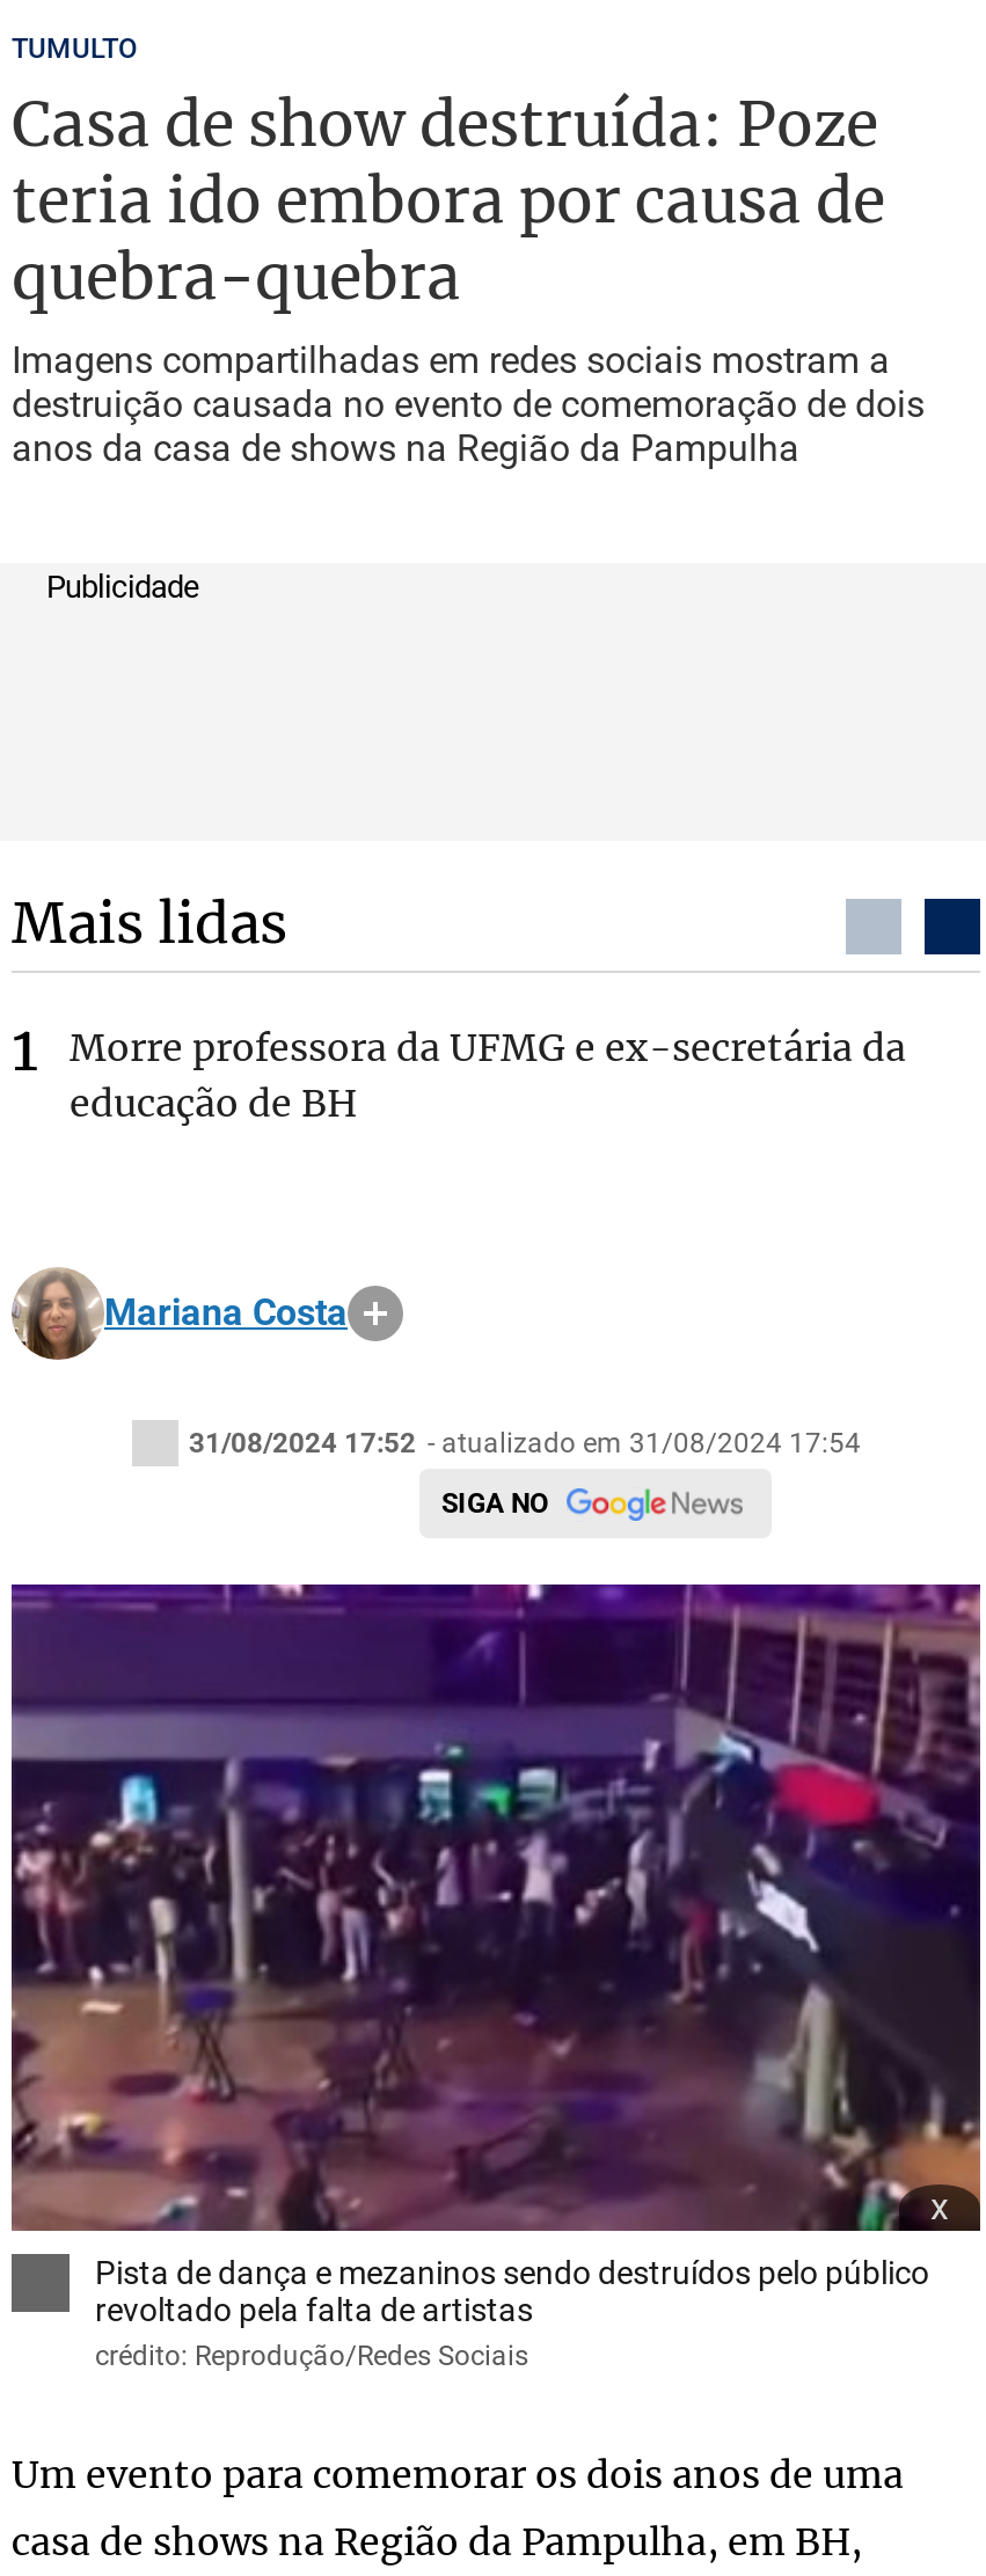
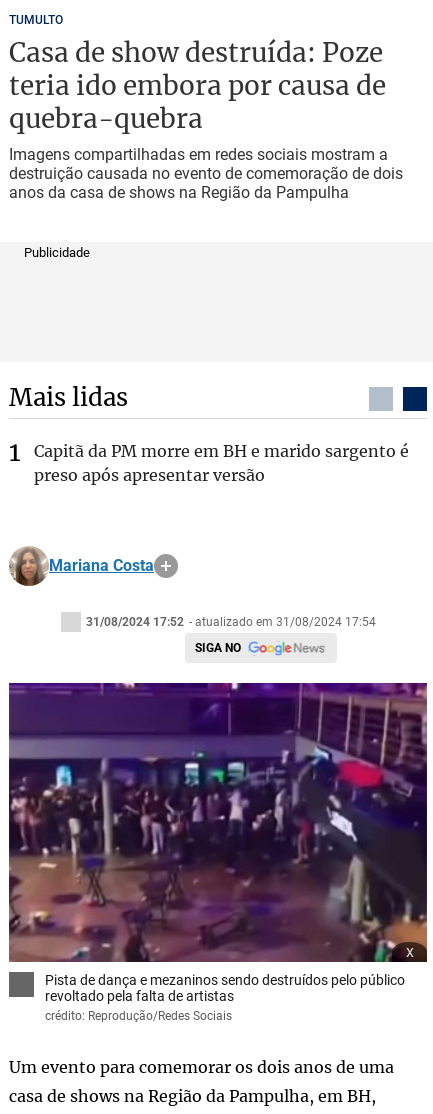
- Morre professora da UFMG e ex-secretária da
- educação de BH
+ Capitã da PM morre em BH e marido sargento é
+ preso após apresentar versão
